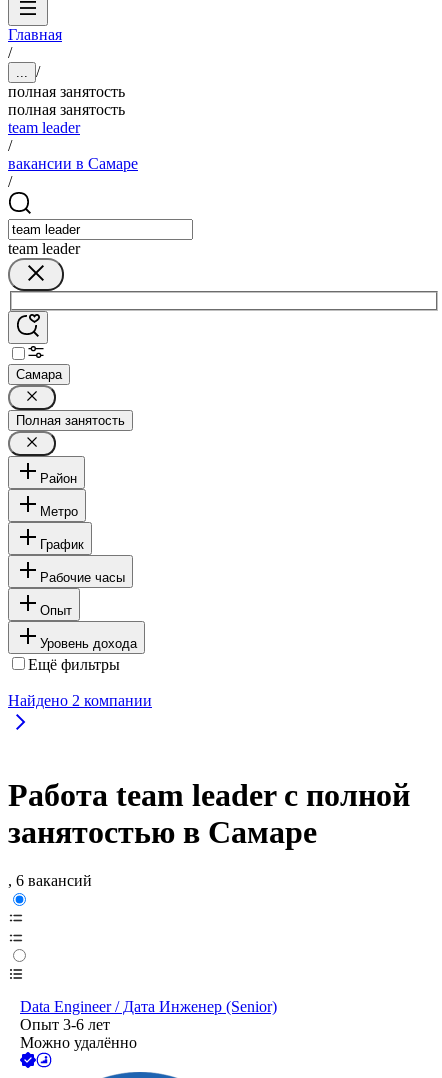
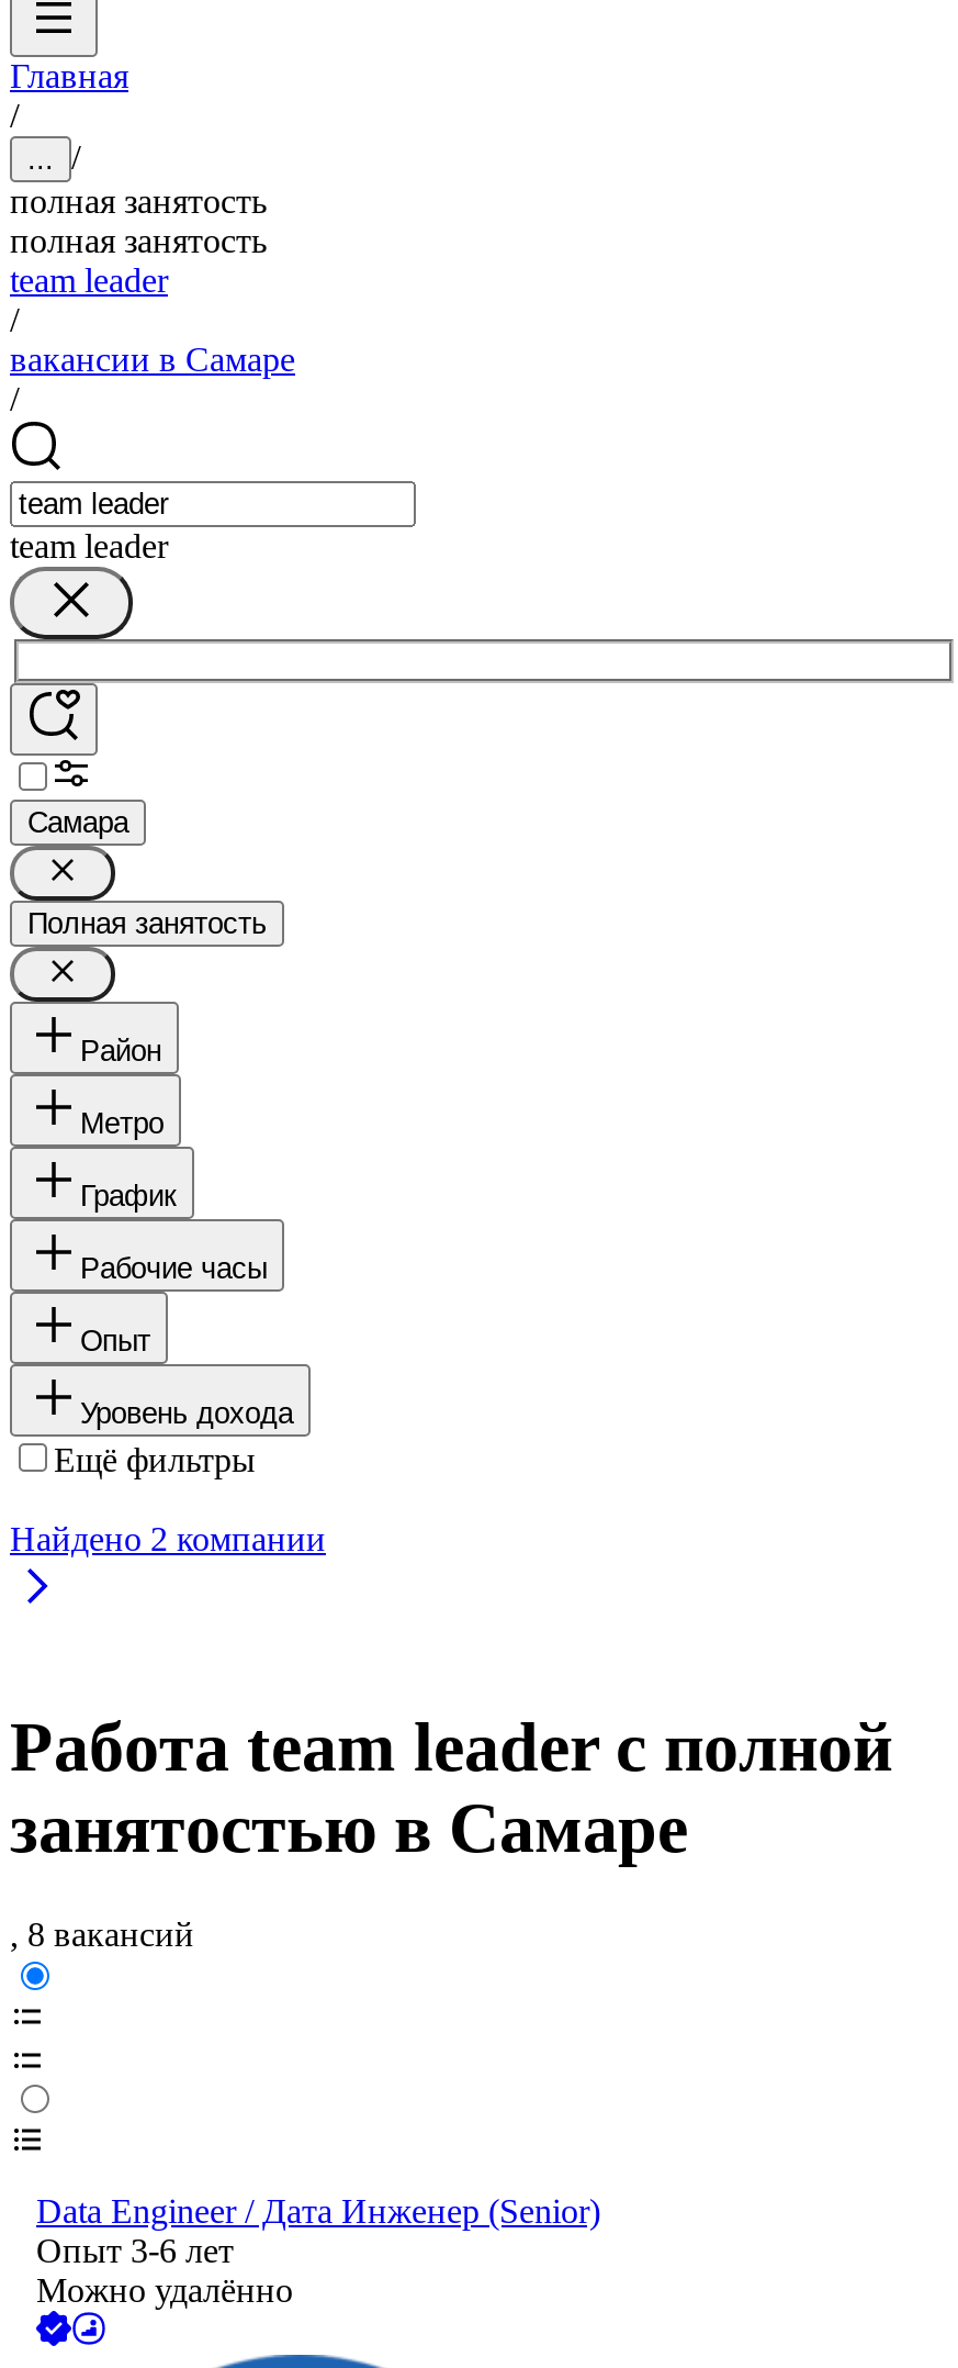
- , 6 вакансий
+ , 8 вакансий
